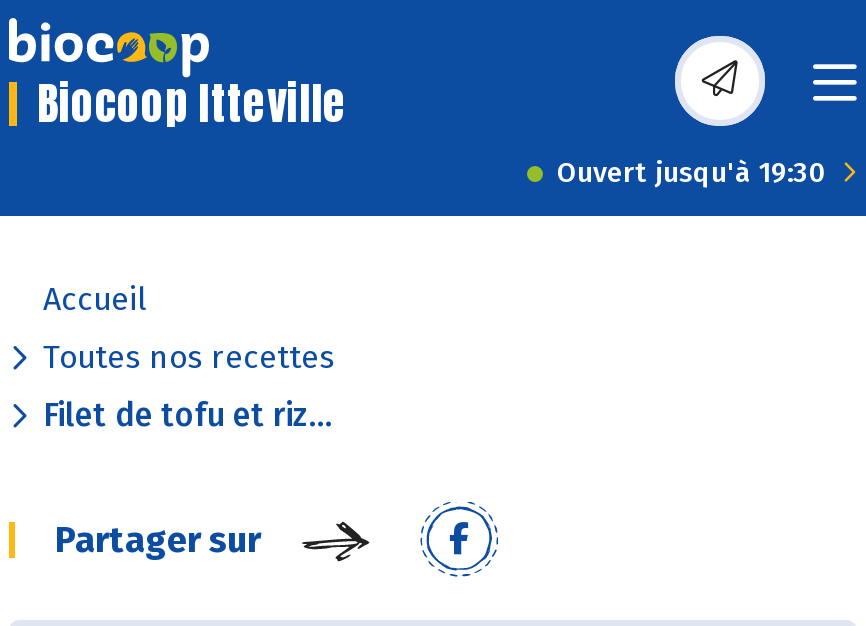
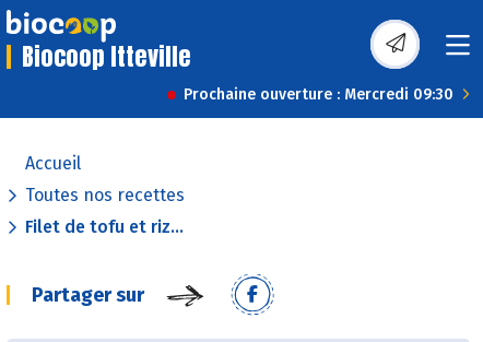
- Ouvert jusqu'à 19:30
+ Prochaine ouverture : Mercredi 09:30
